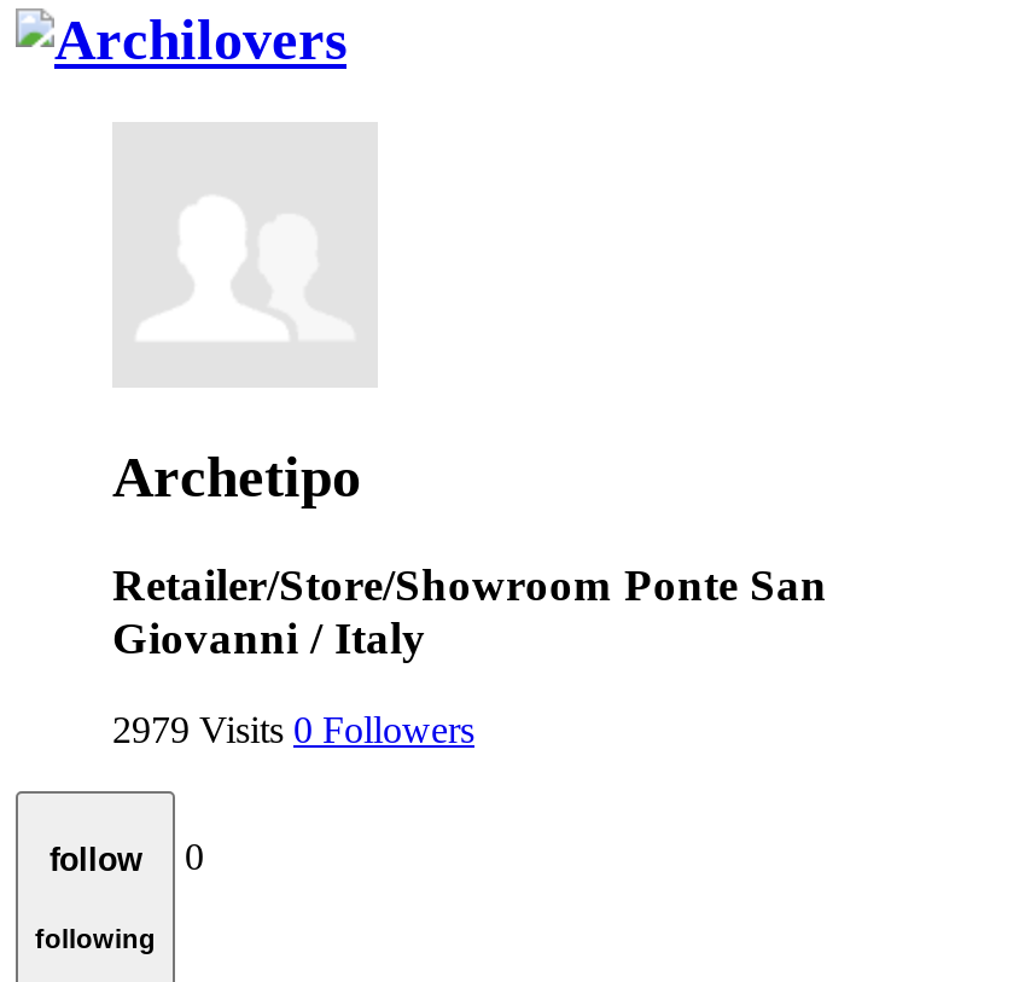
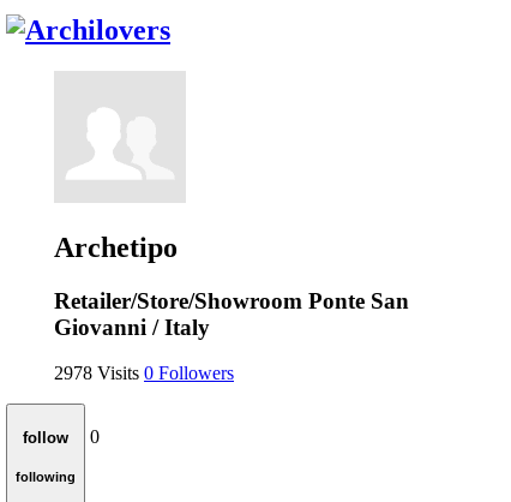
- 2979 Visits 0 Followers
+ 2978 Visits 0 Followers
